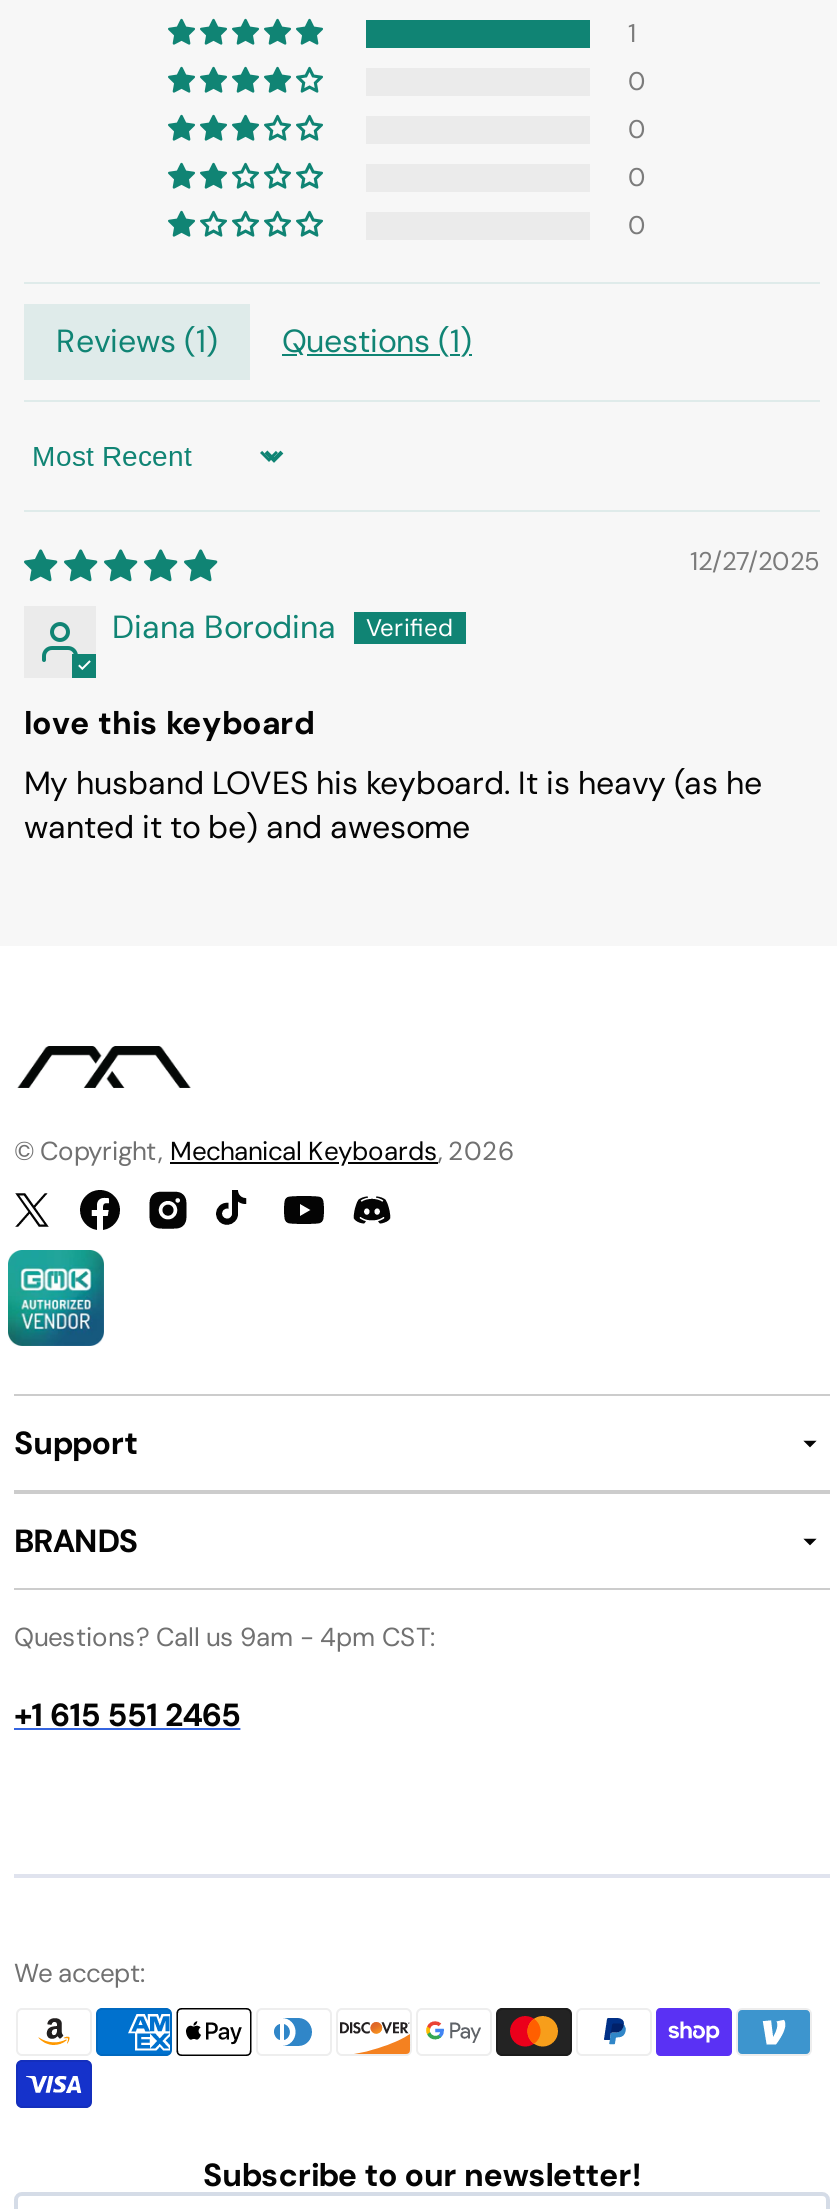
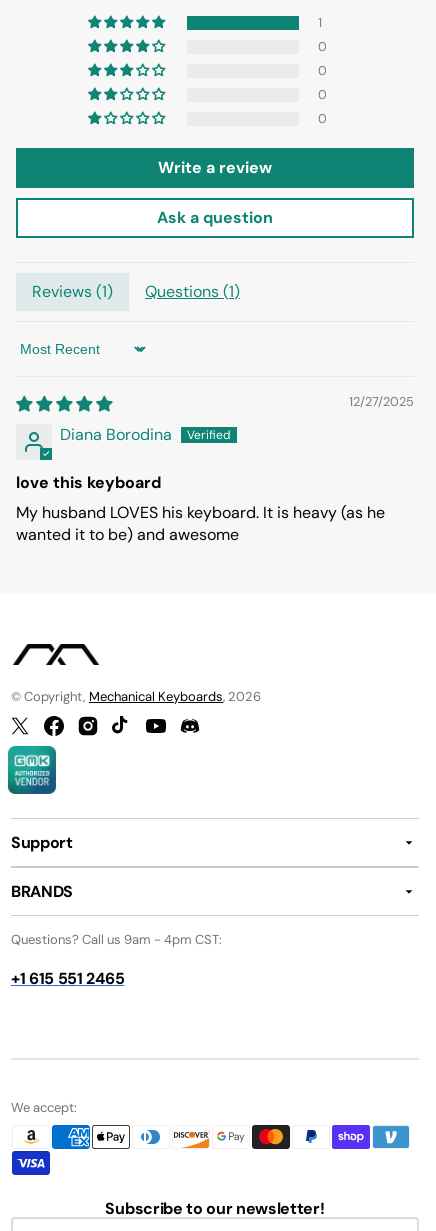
+ Write a review
+ Ask a question
